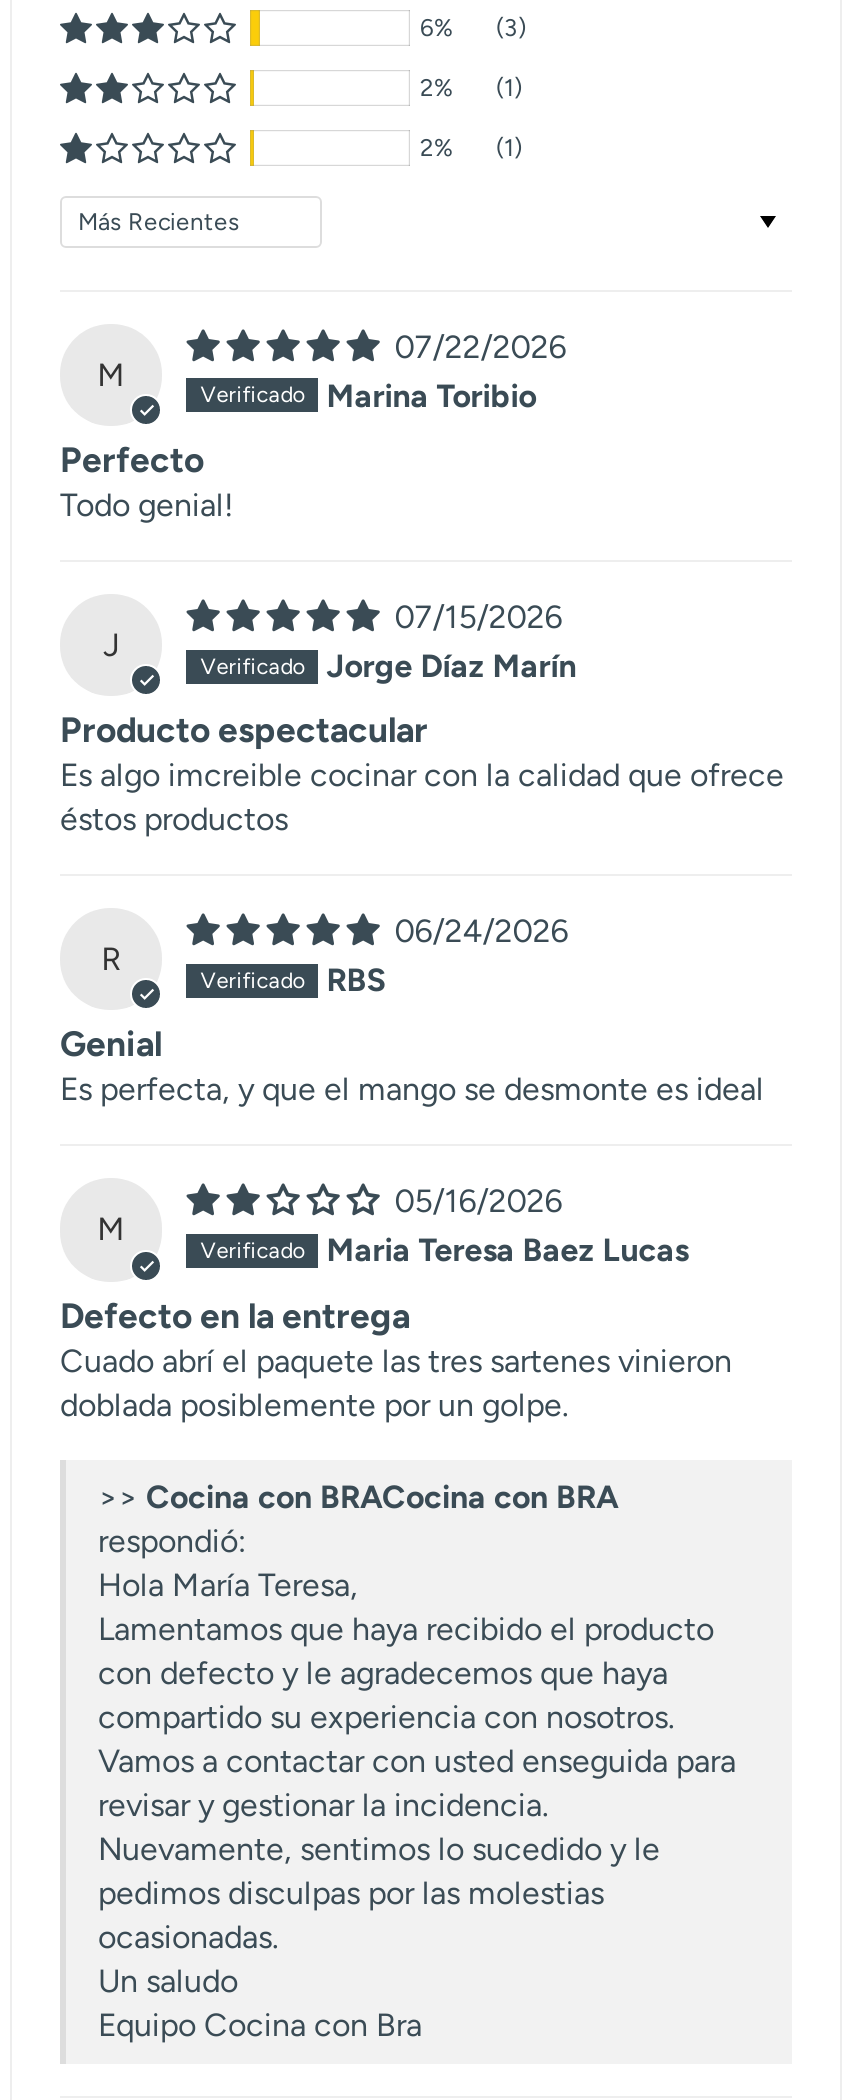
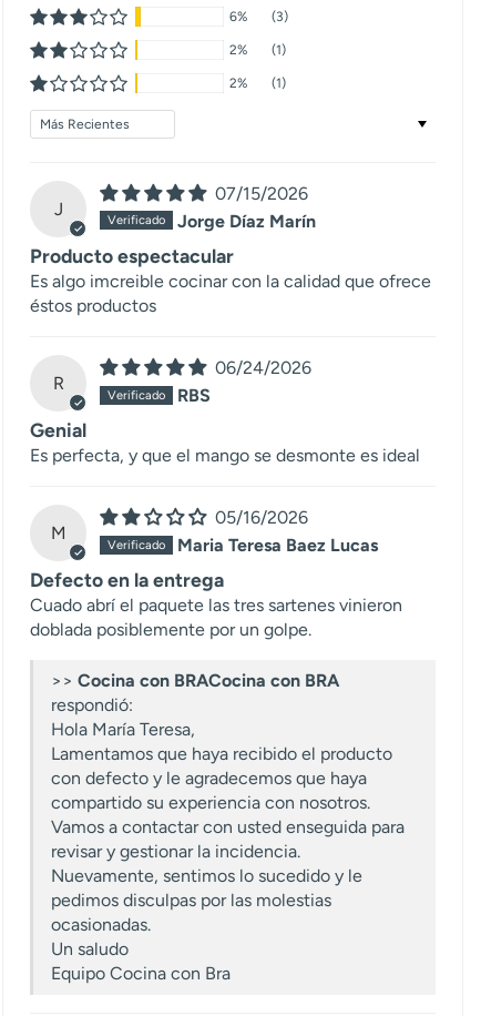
- 07/22/2026
- Marina Toribio
- Perfecto
- Todo genial!

- M
